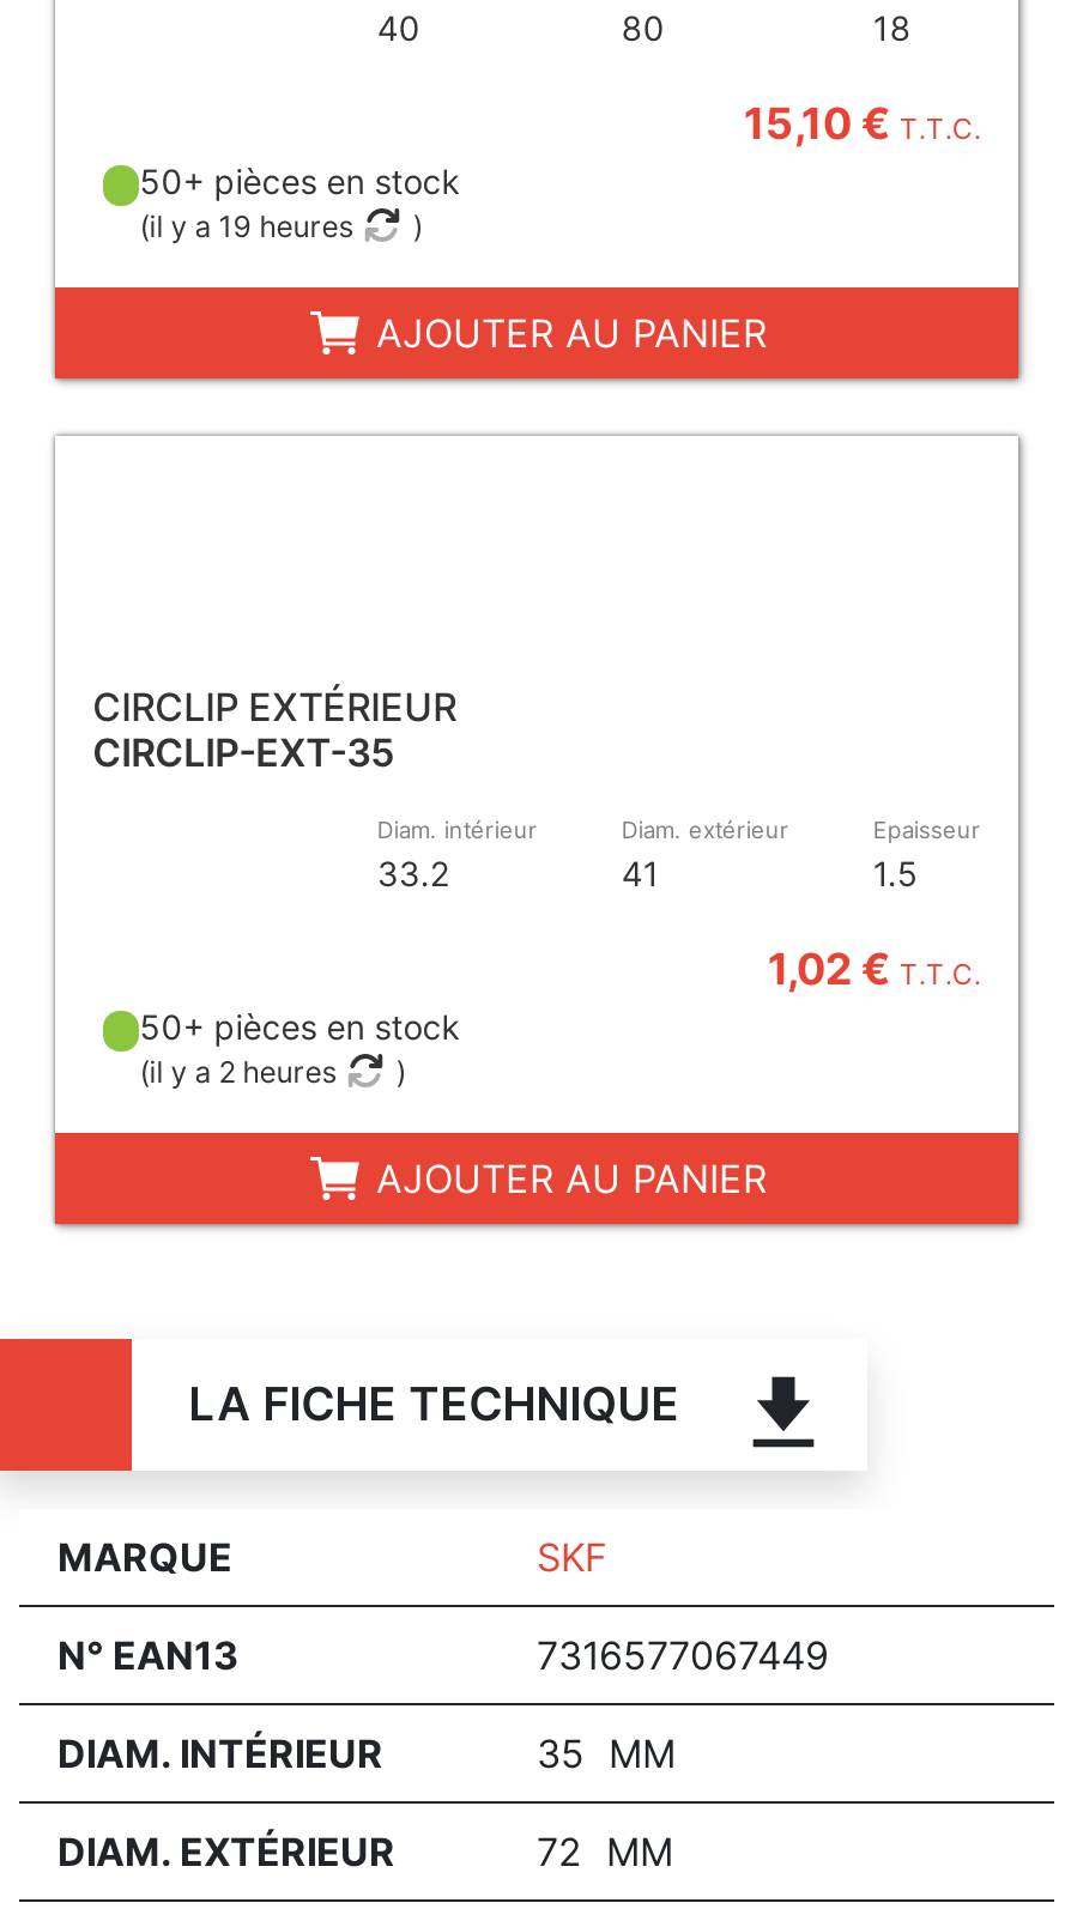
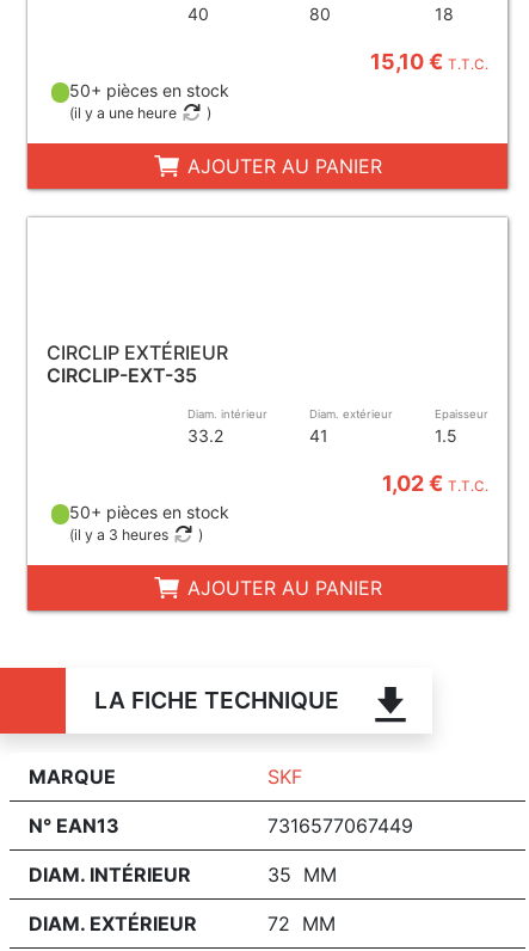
- (il y a 19 heures
+ (il y a une heure

- (il y a 2 heures
+ (il y a 3 heures
